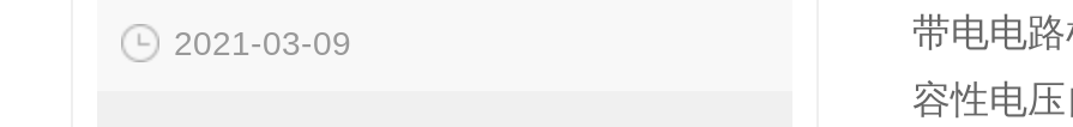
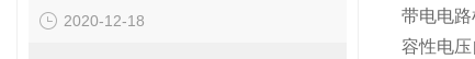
- 2021-03-09
+ 2020-12-18
